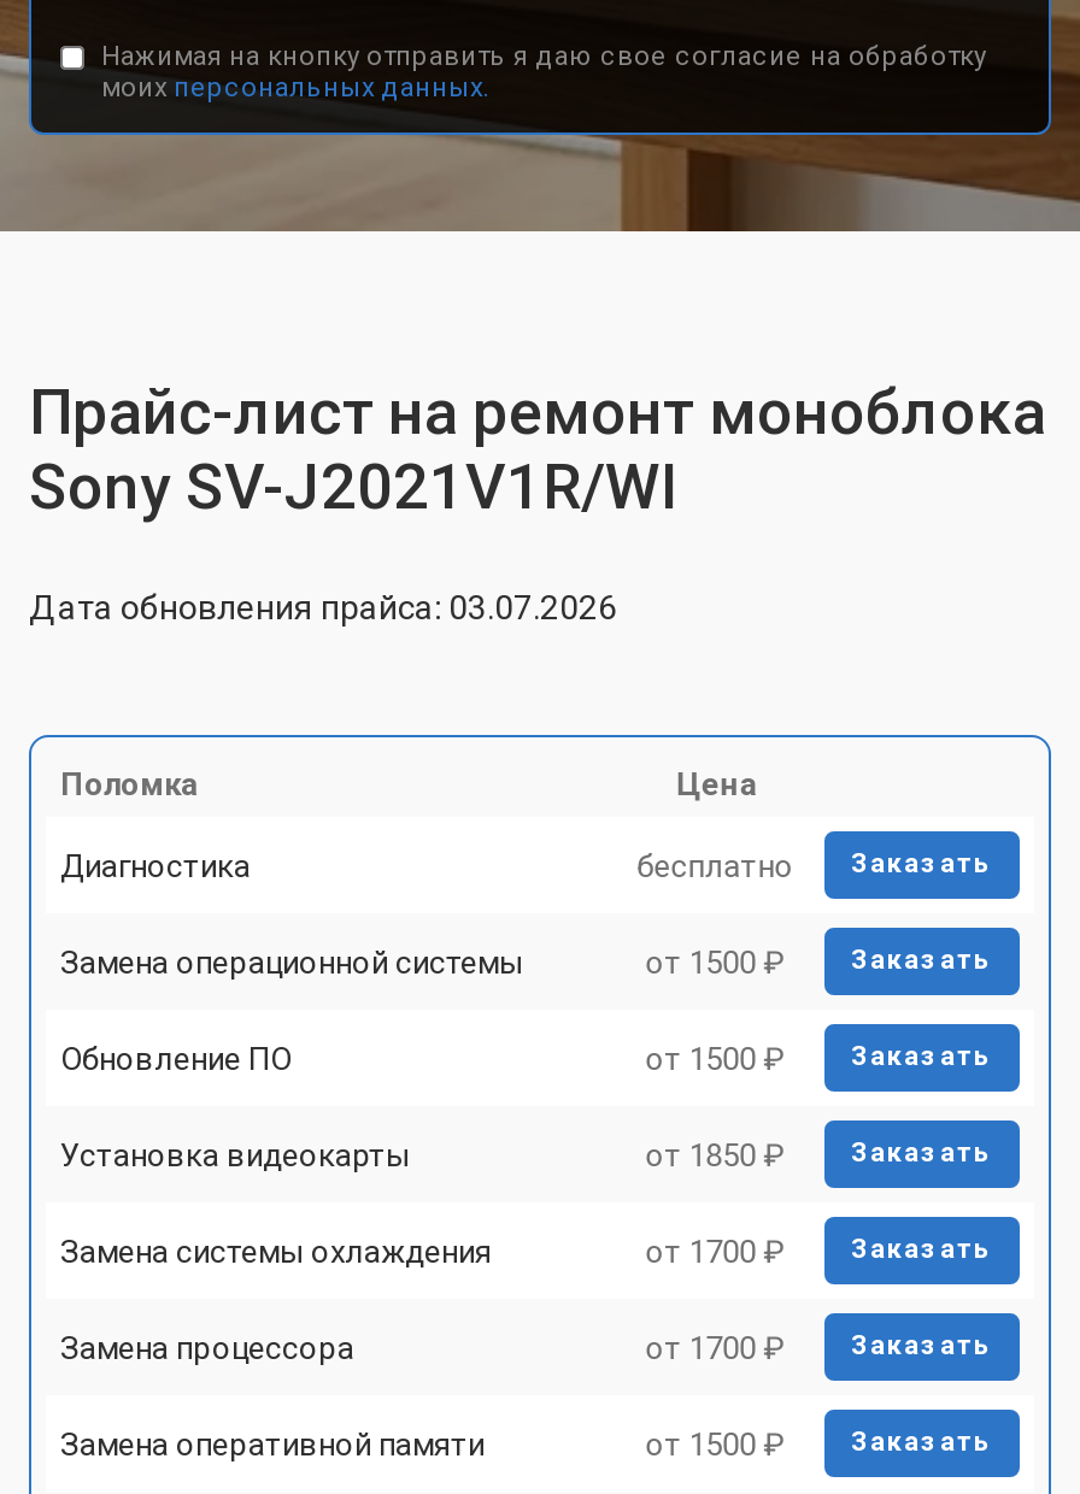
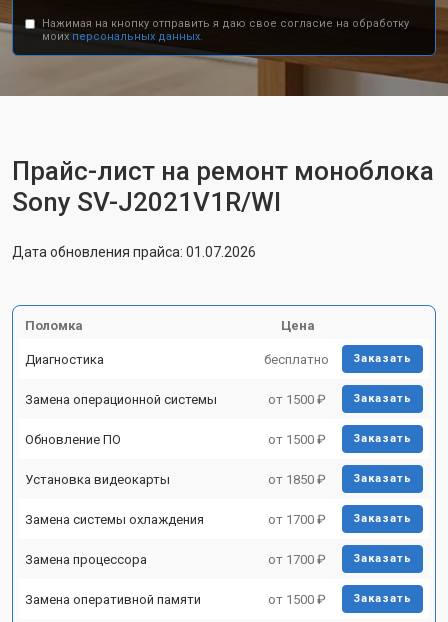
- Дата обновления прайса: 03.07.2026
+ Дата обновления прайса: 01.07.2026
